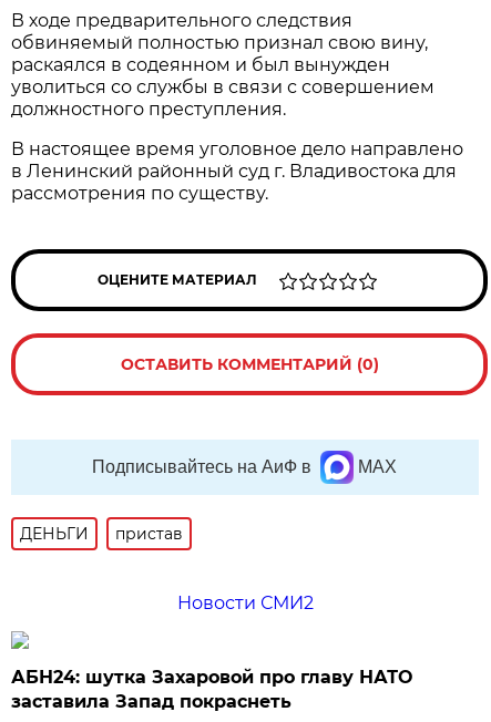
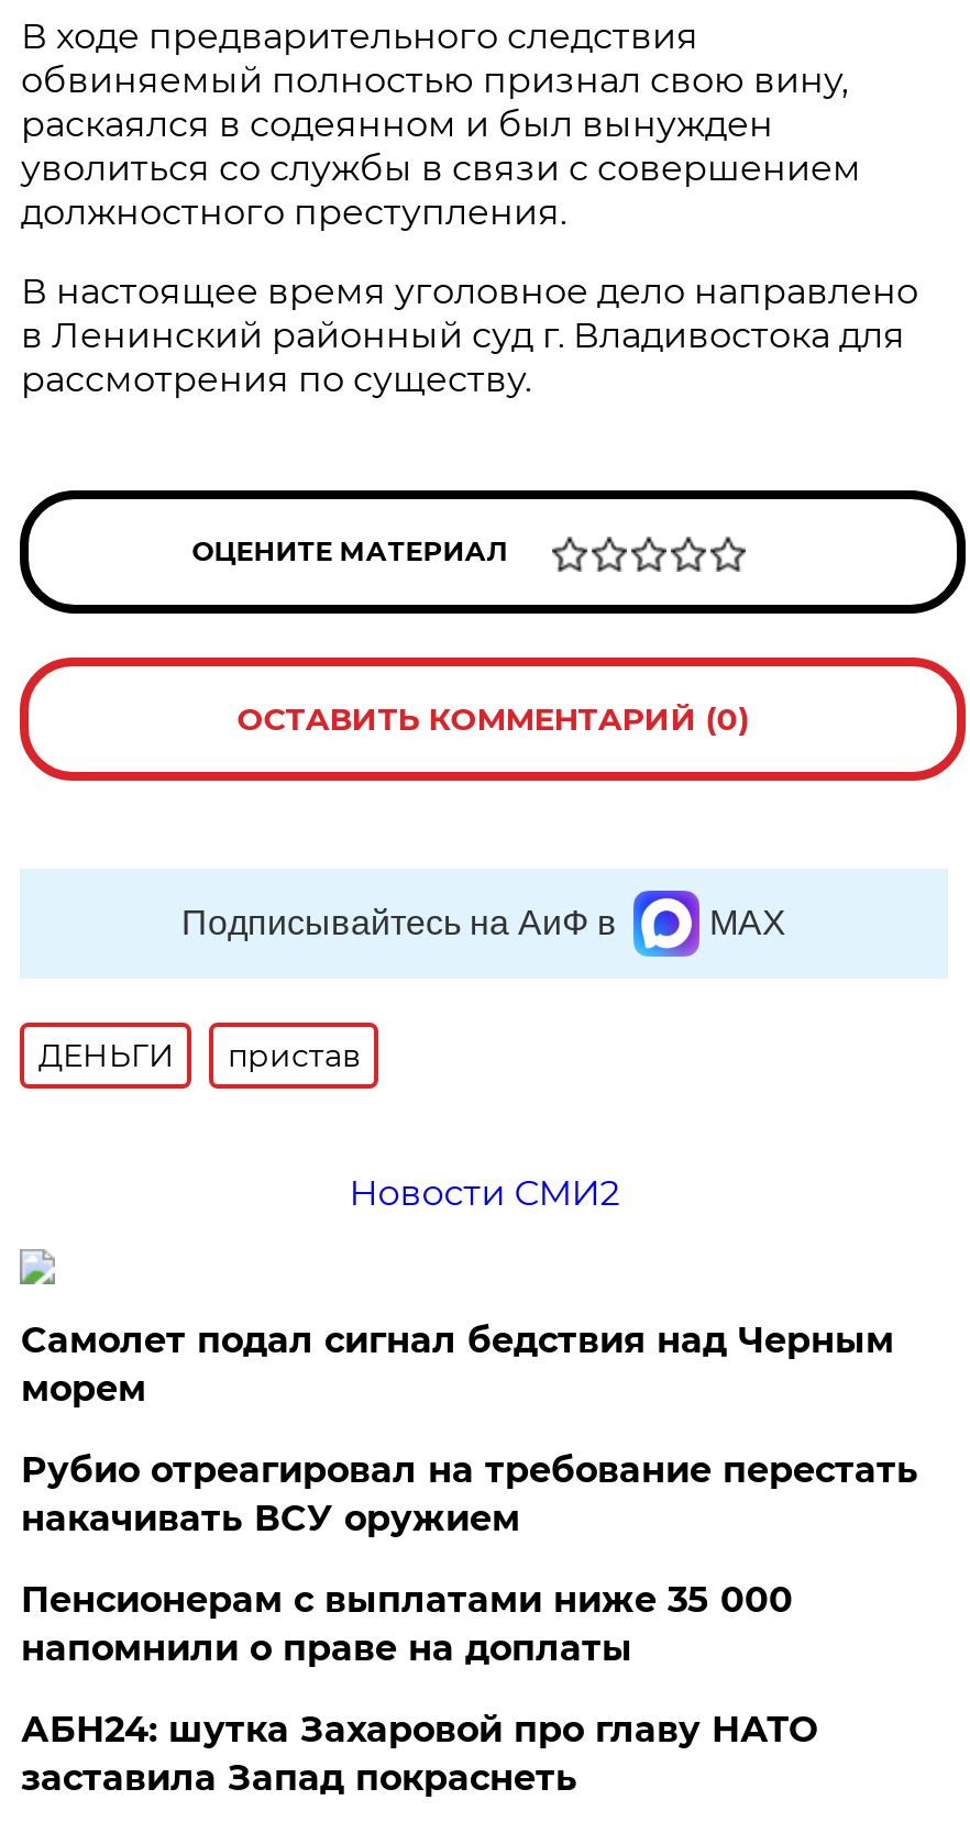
+ Самолет подал сигнал бедствия над Черным
+ морем
+ Рубио отреагировал на требование перестать
+ накачивать ВСУ оружием
+ Пенсионерам с выплатами ниже 35 000
+ напомнили о праве на доплаты
